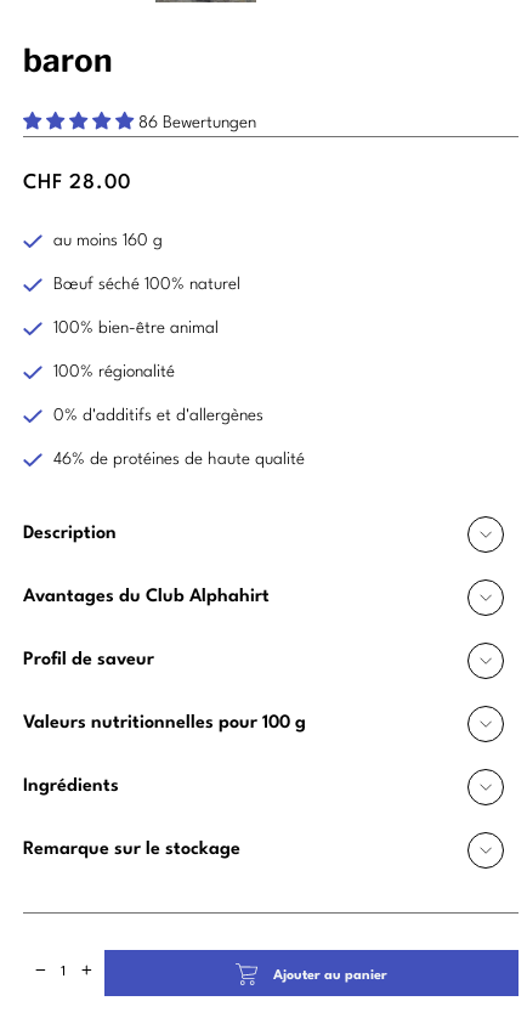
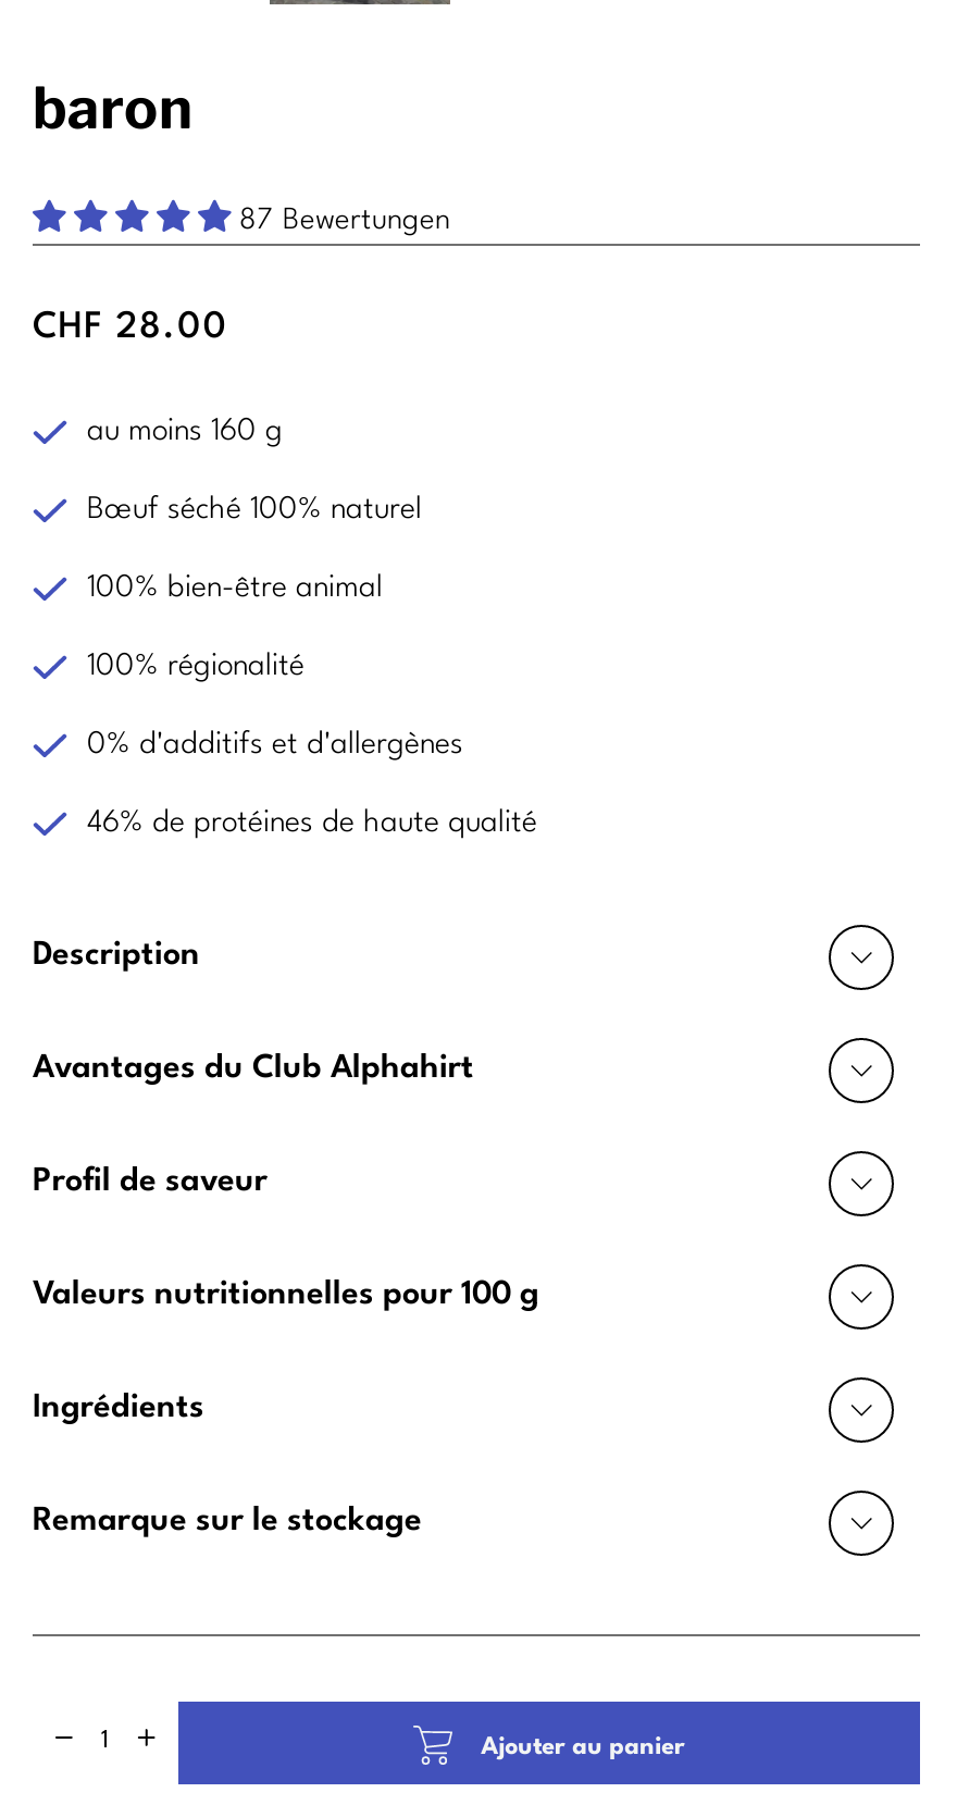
- 86 Bewertungen
+ 87 Bewertungen
